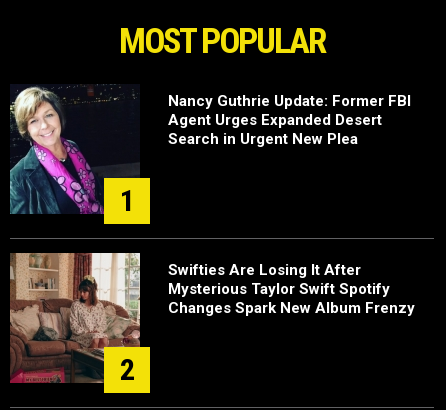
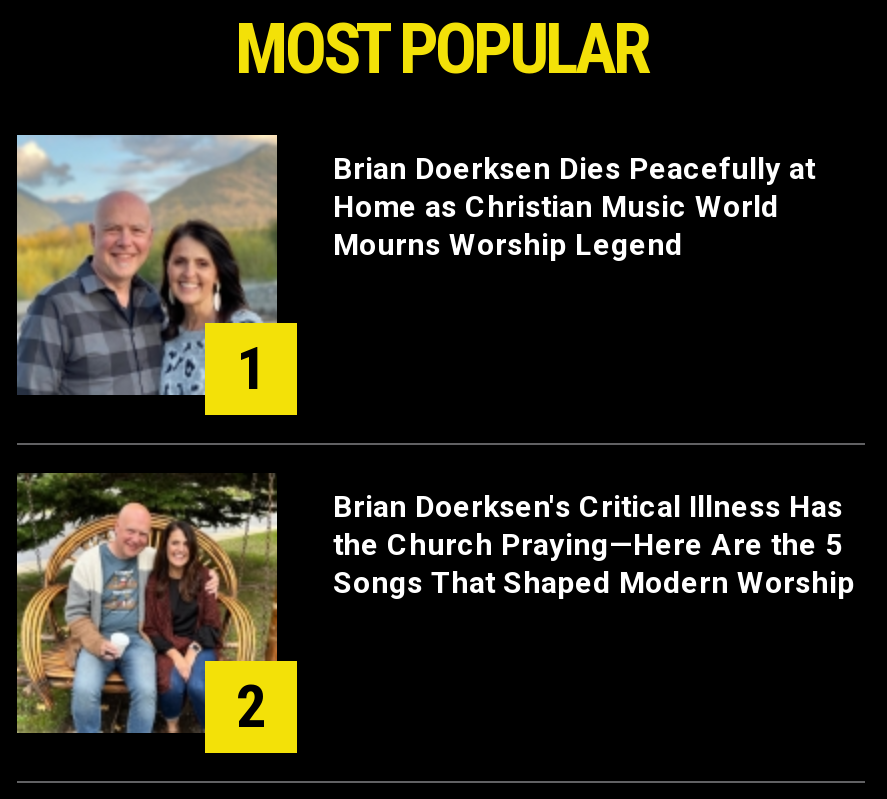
- [image]
- Nancy Guthrie Update: Former FBI
- Agent Urges Expanded Desert
- Search in Urgent New Plea
+ [image]
+ Brian Doerksen Dies Peacefully at
+ Home as Christian Music World
+ Mourns Worship Legend

- [image]
- Swifties Are Losing It After
- Mysterious Taylor Swift Spotify
- Changes Spark New Album Frenzy
+ [image]
+ Brian Doerksen's Critical Illness Has
+ the Church Praying—Here Are the 5
+ Songs That Shaped Modern Worship
